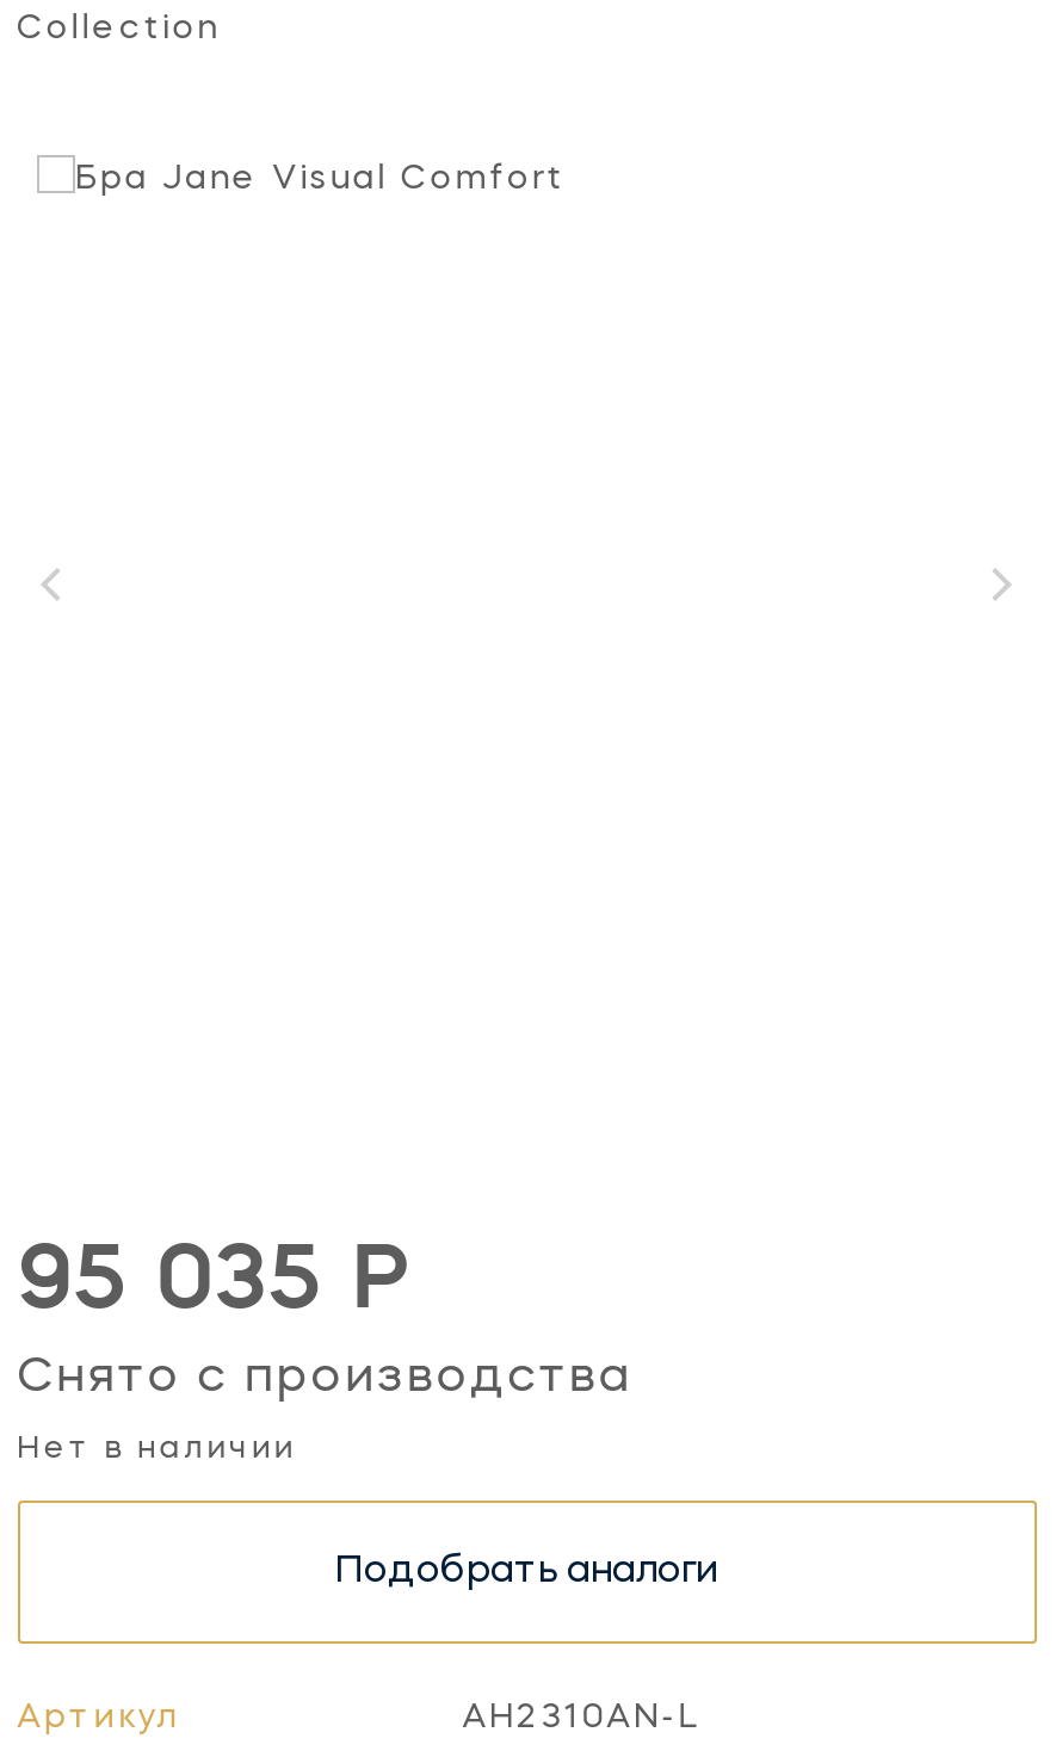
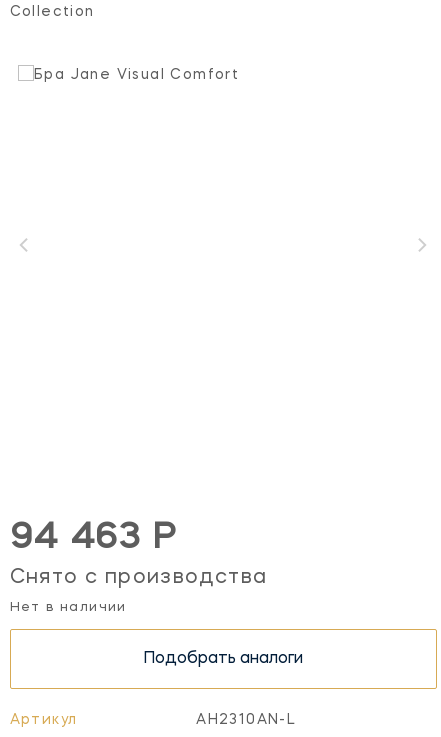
- 95 035 Р
+ 94 463 Р
